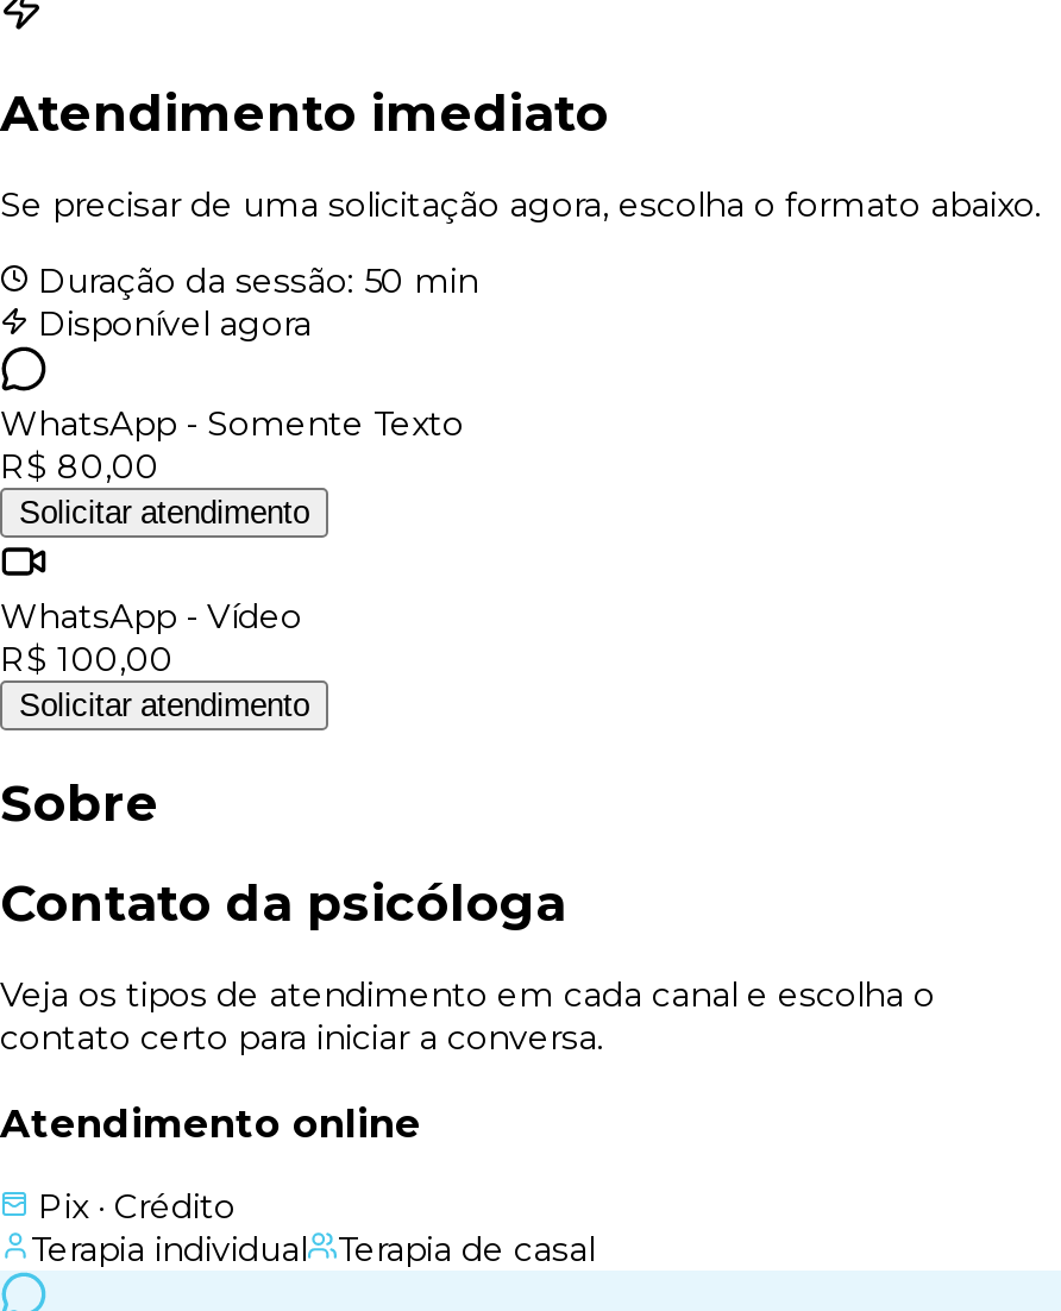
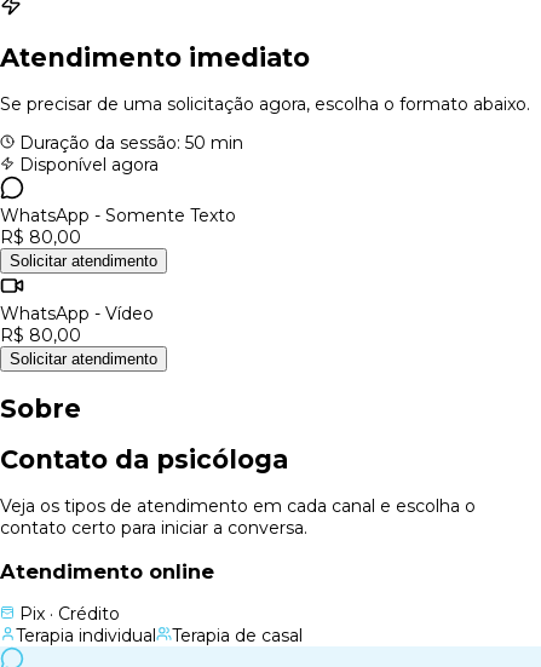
- R$ 100,00
+ R$ 80,00
